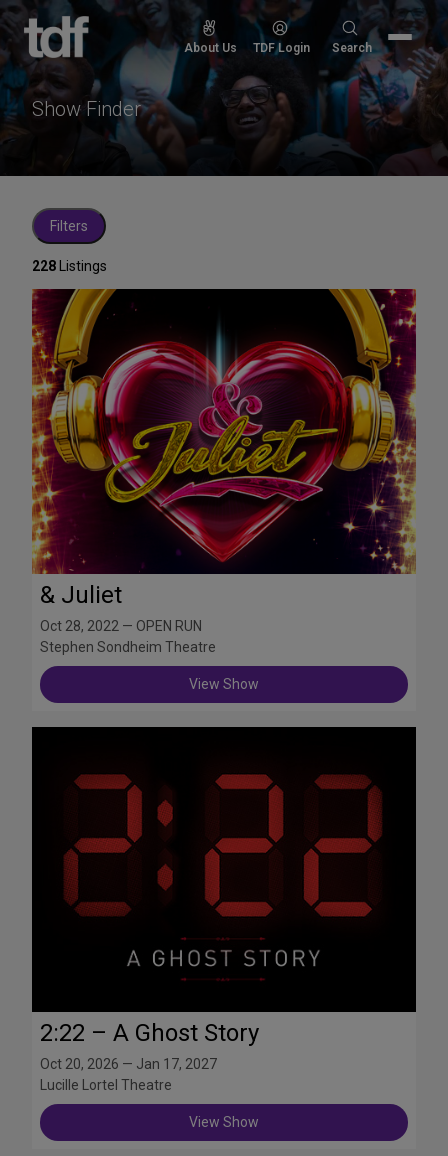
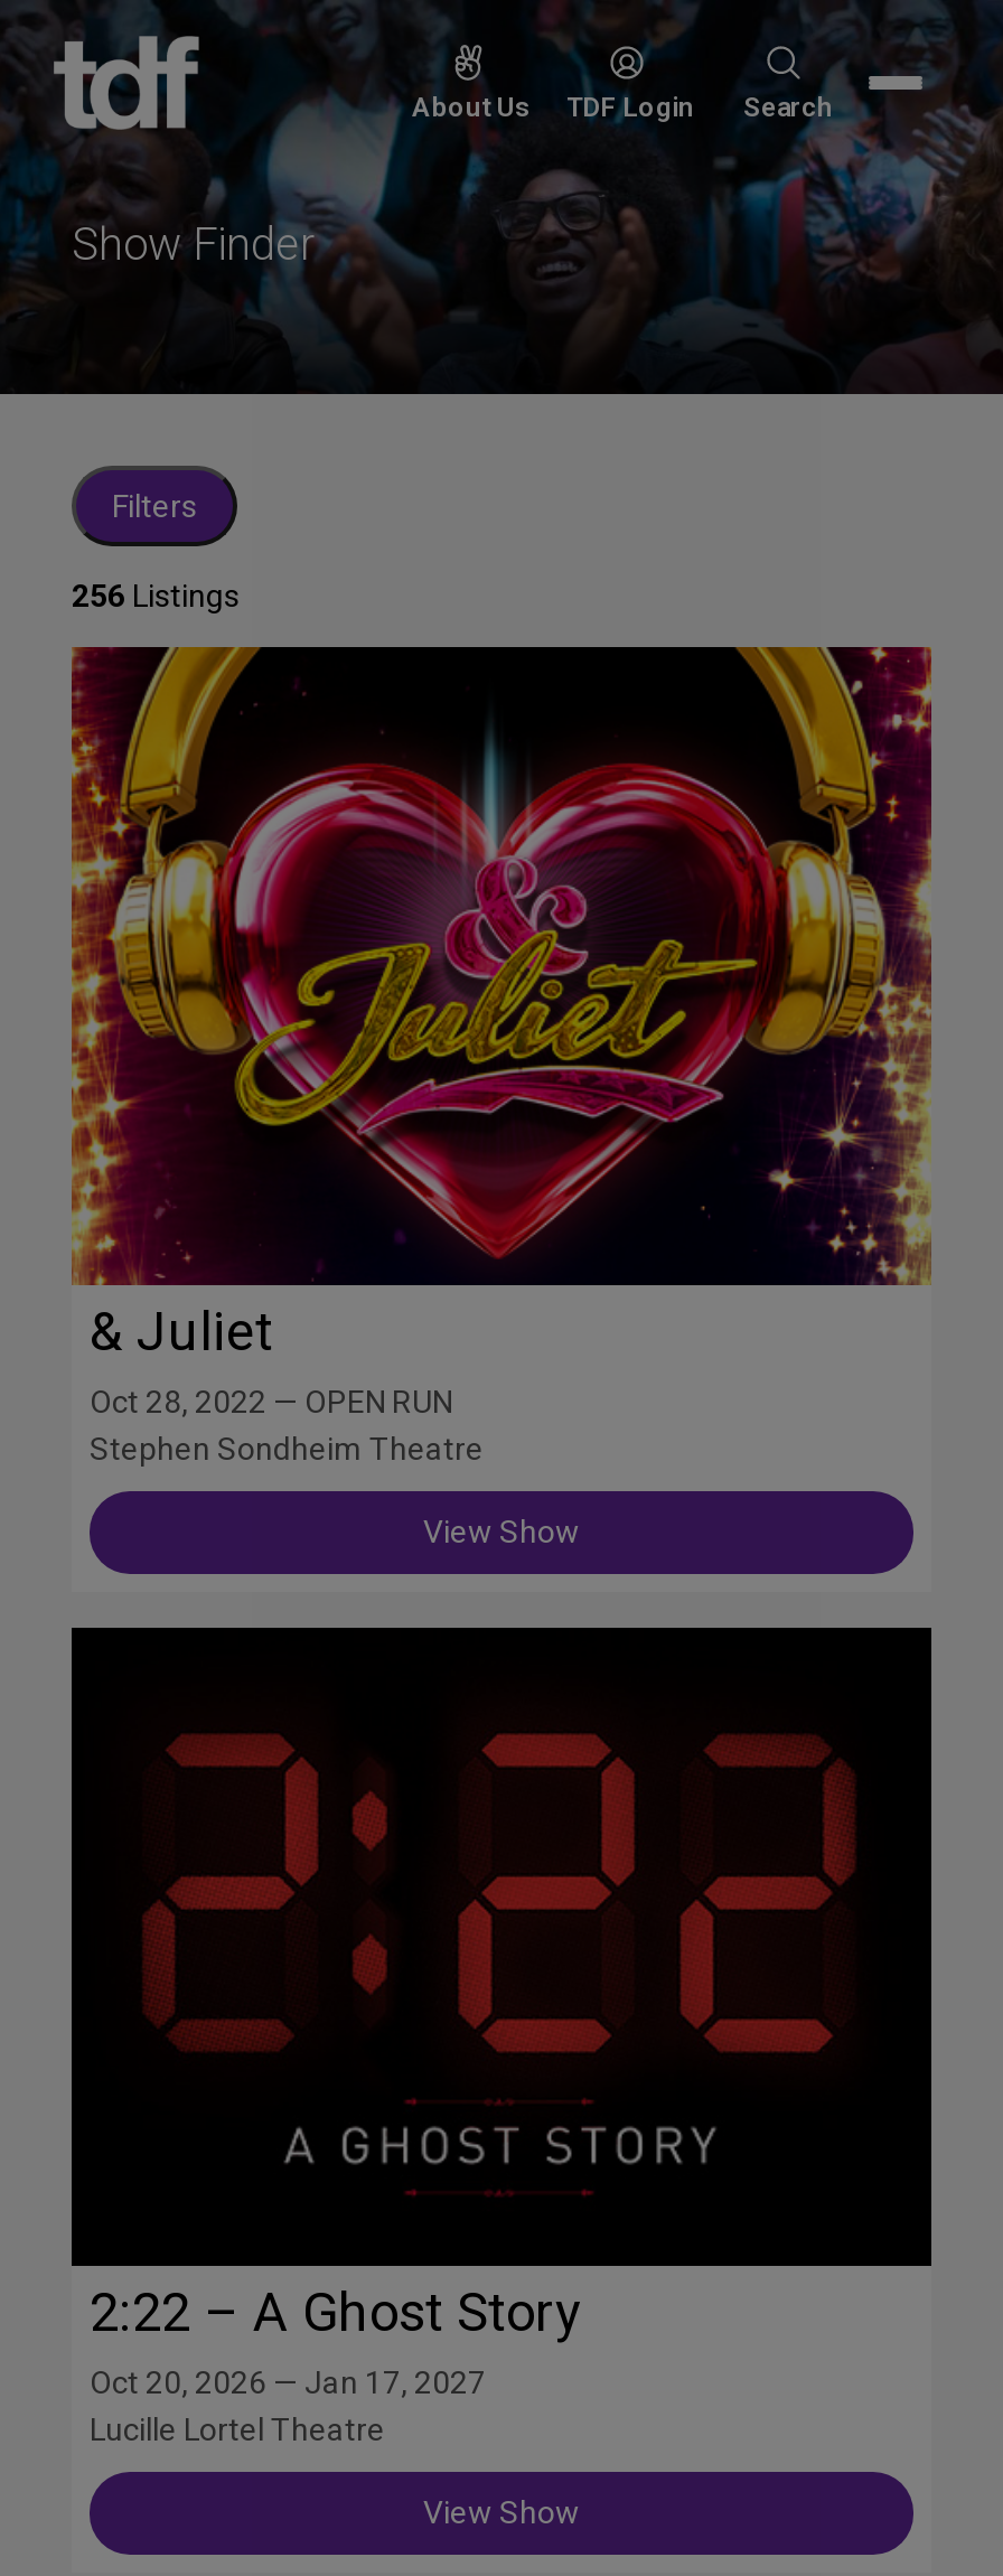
- 228 Listings
+ 256 Listings
